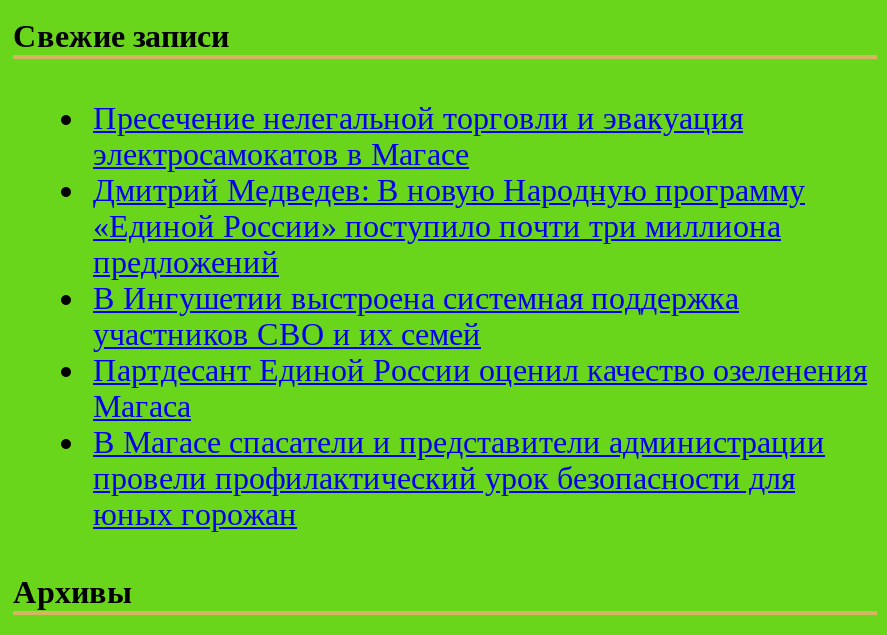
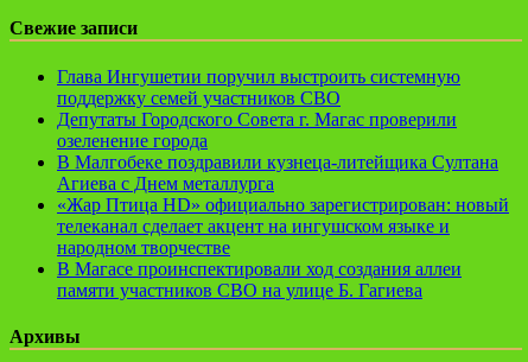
- Пресечение нелегальной торговли и эвакуация
- электросамокатов в Магасе
- Дмитрий Медведев: В новую Народную программу
- «Единой России» поступило почти три миллиона
- предложений
- В Ингушетии выстроена системная поддержка
- участников СВО и их семей
- Партдесант Единой России оценил качество озеленения
- Магаса
- В Магасе спасатели и представители администрации
- провели профилактический урок безопасности для
- юных горожан
+ Глава Ингушетии поручил выстроить системную
+ поддержку семей участников СВО
+ Депутаты Городского Совета г. Магас проверили
+ озеленение города
+ В Малгобеке поздравили кузнеца-литейщика Султана
+ Агиева с Днем металлурга
+ «Жар Птица HD» официально зарегистрирован: новый
+ телеканал сделает акцент на ингушском языке и
+ народном творчестве
+ В Магасе проинспектировали ход создания аллеи
+ памяти участников СВО на улице Б. Гагиева
